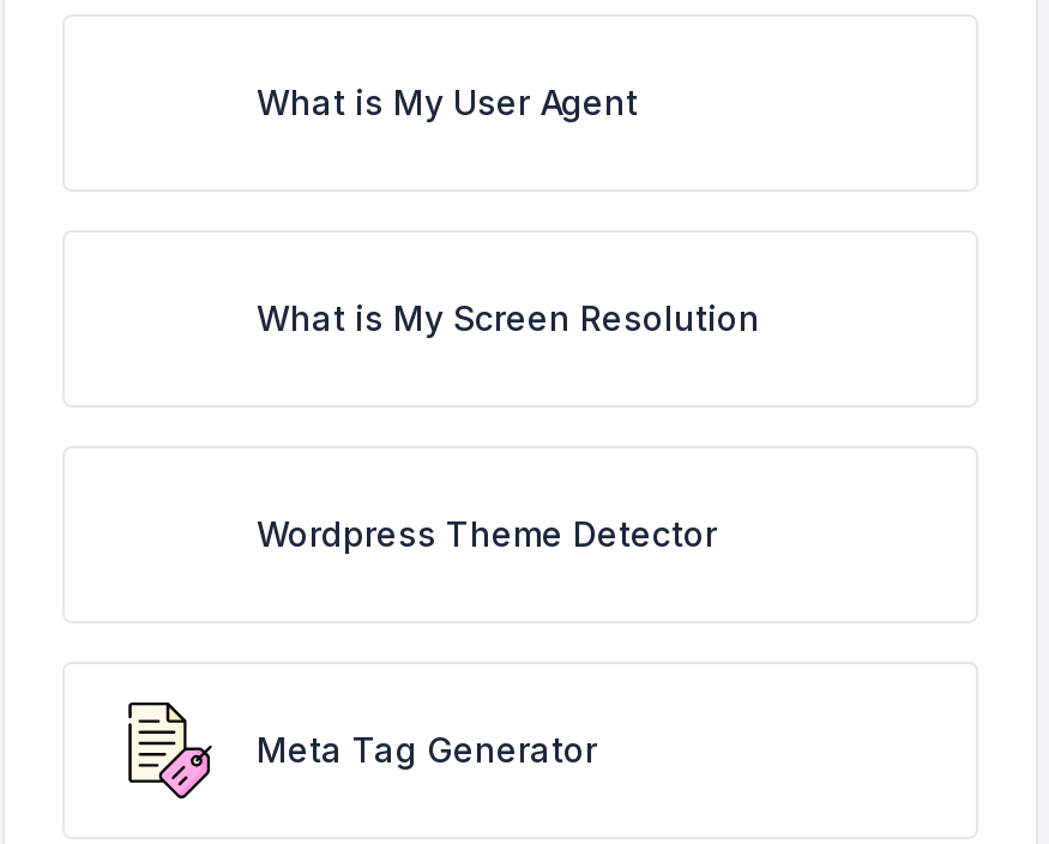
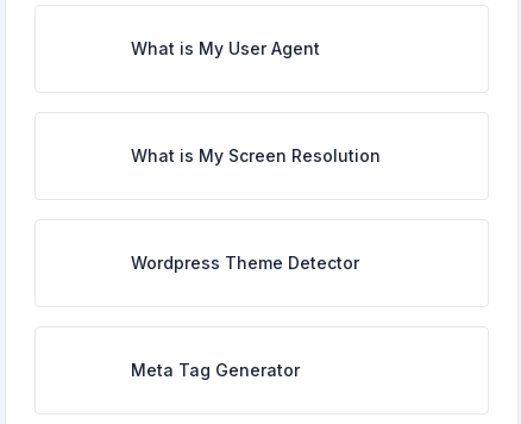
- [image]
